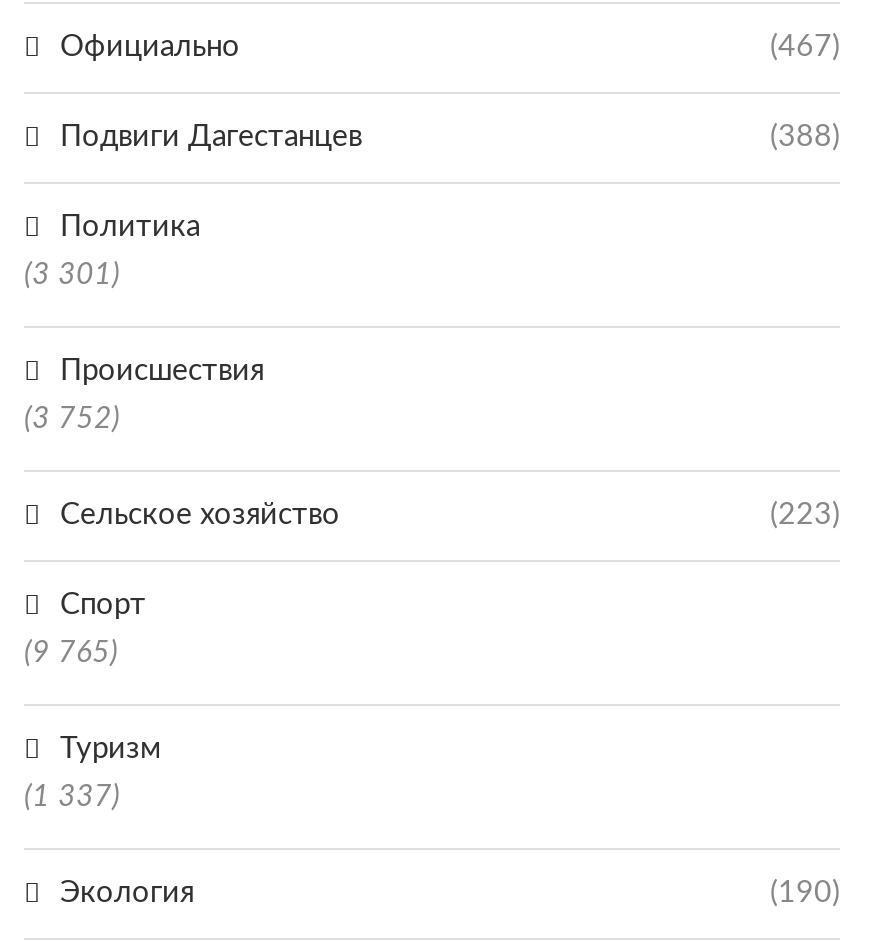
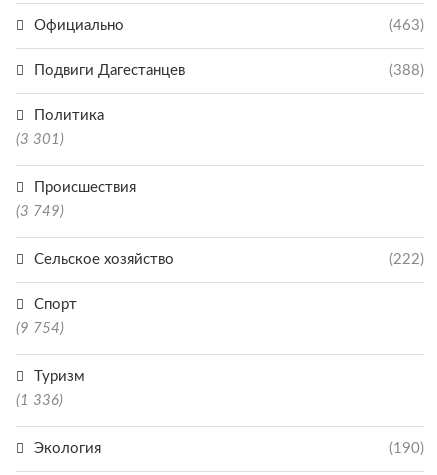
- (467)
+ (463)

- (3 752)
+ (3 749)

- (223)
+ (222)

- (9 765)
+ (9 754)

- (1 337)
+ (1 336)
